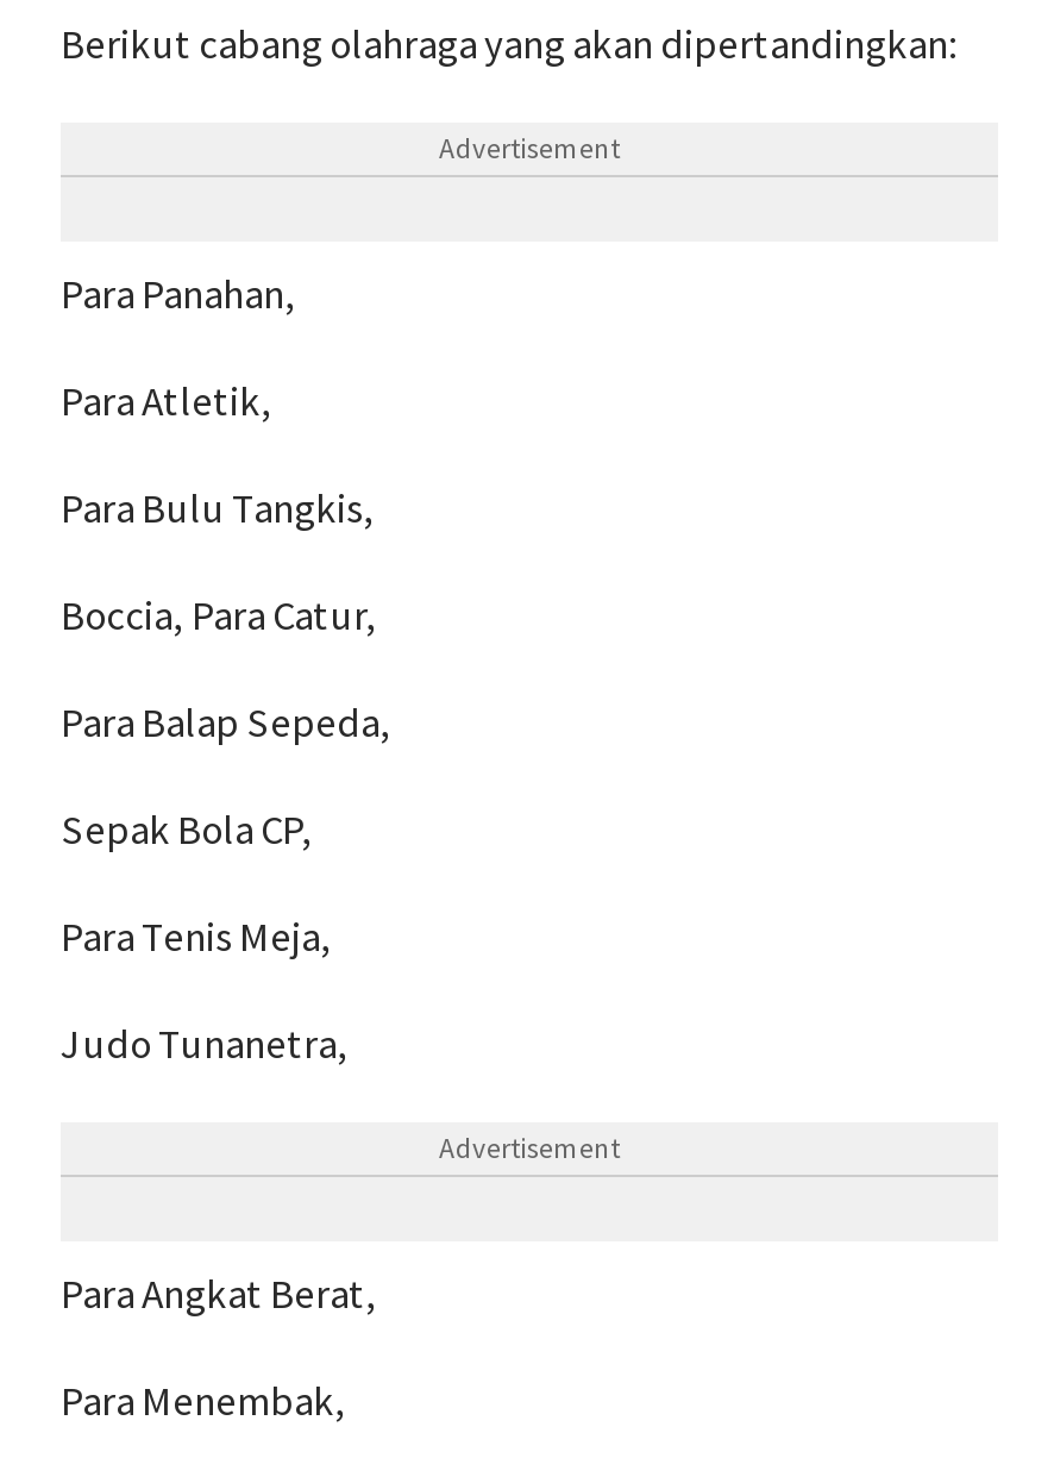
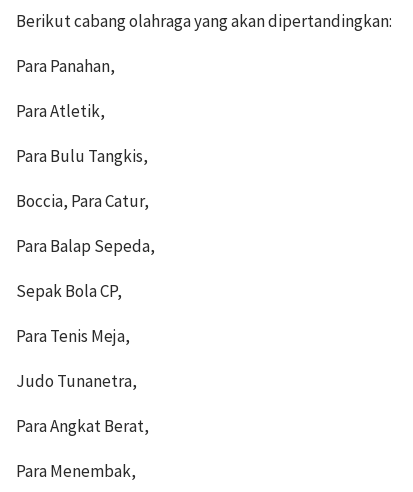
- Advertisement

- Advertisement
